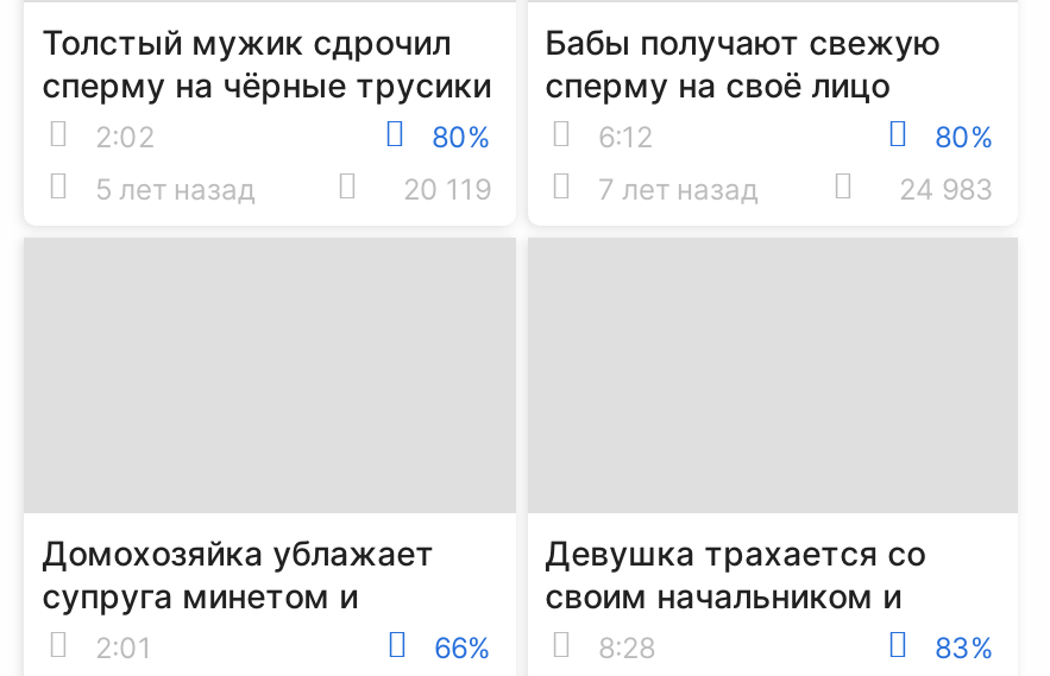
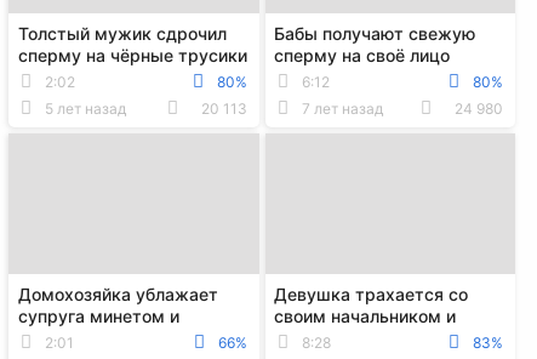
- 20 119
+ 20 113

- 24 983
+ 24 980
